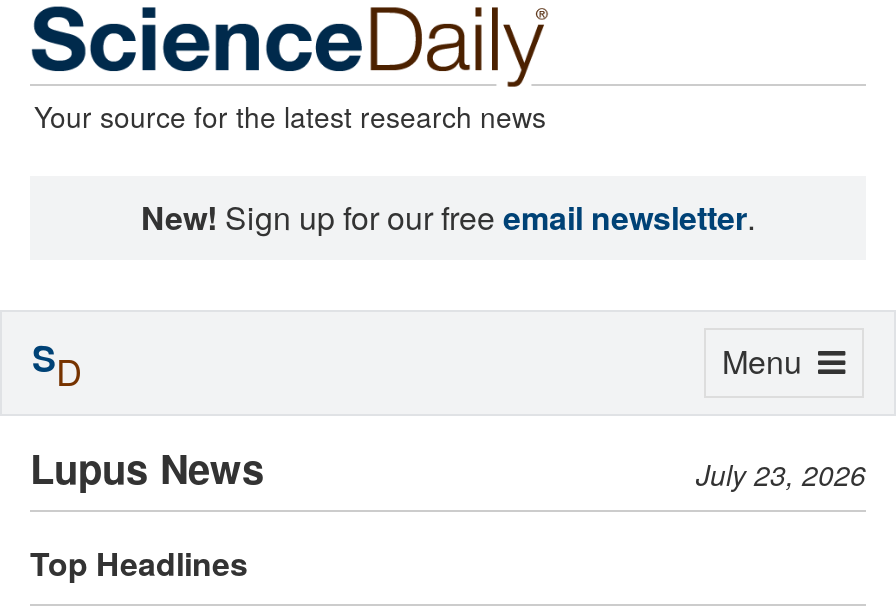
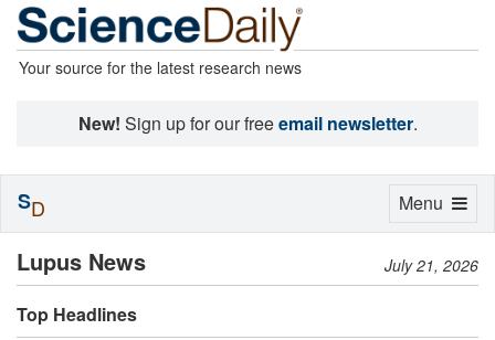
- July 23, 2026
+ July 21, 2026
